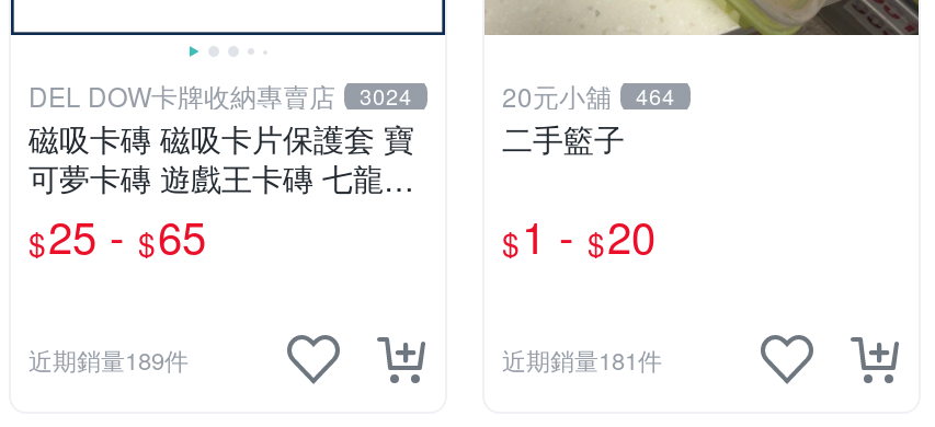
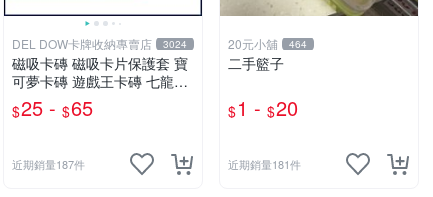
- 近期銷量189件
+ 近期銷量187件
